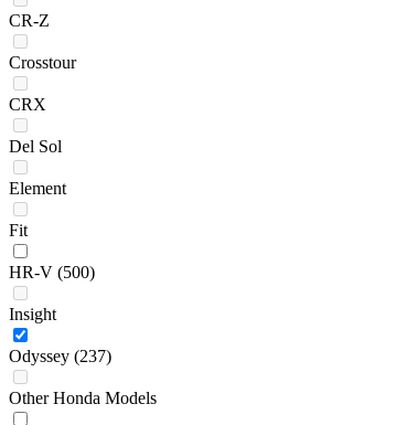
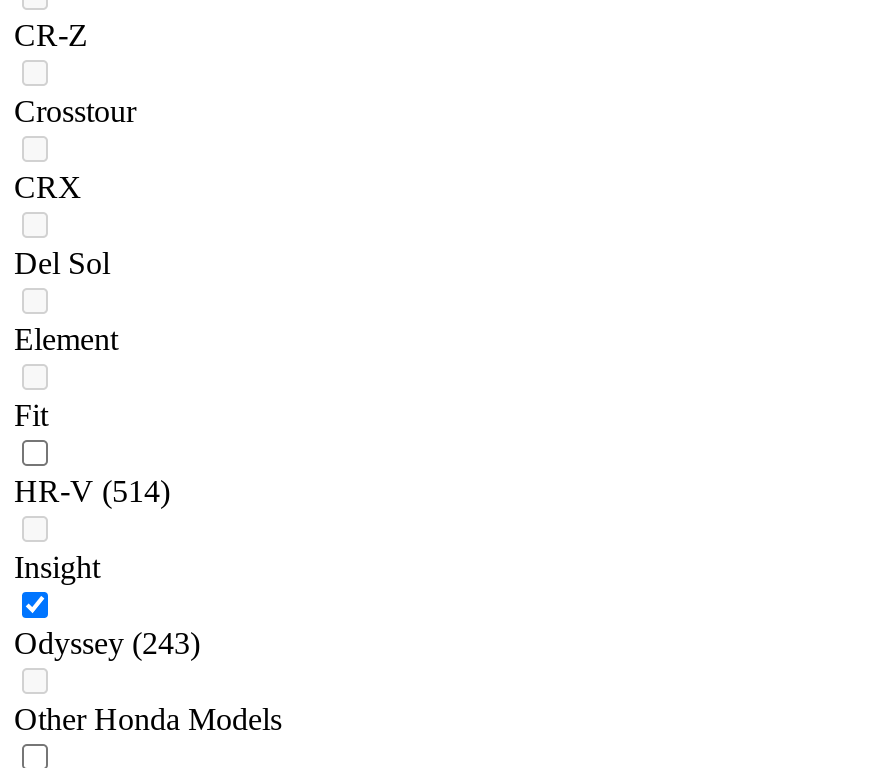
- HR-V (500)
+ HR-V (514)

- Odyssey (237)
+ Odyssey (243)
